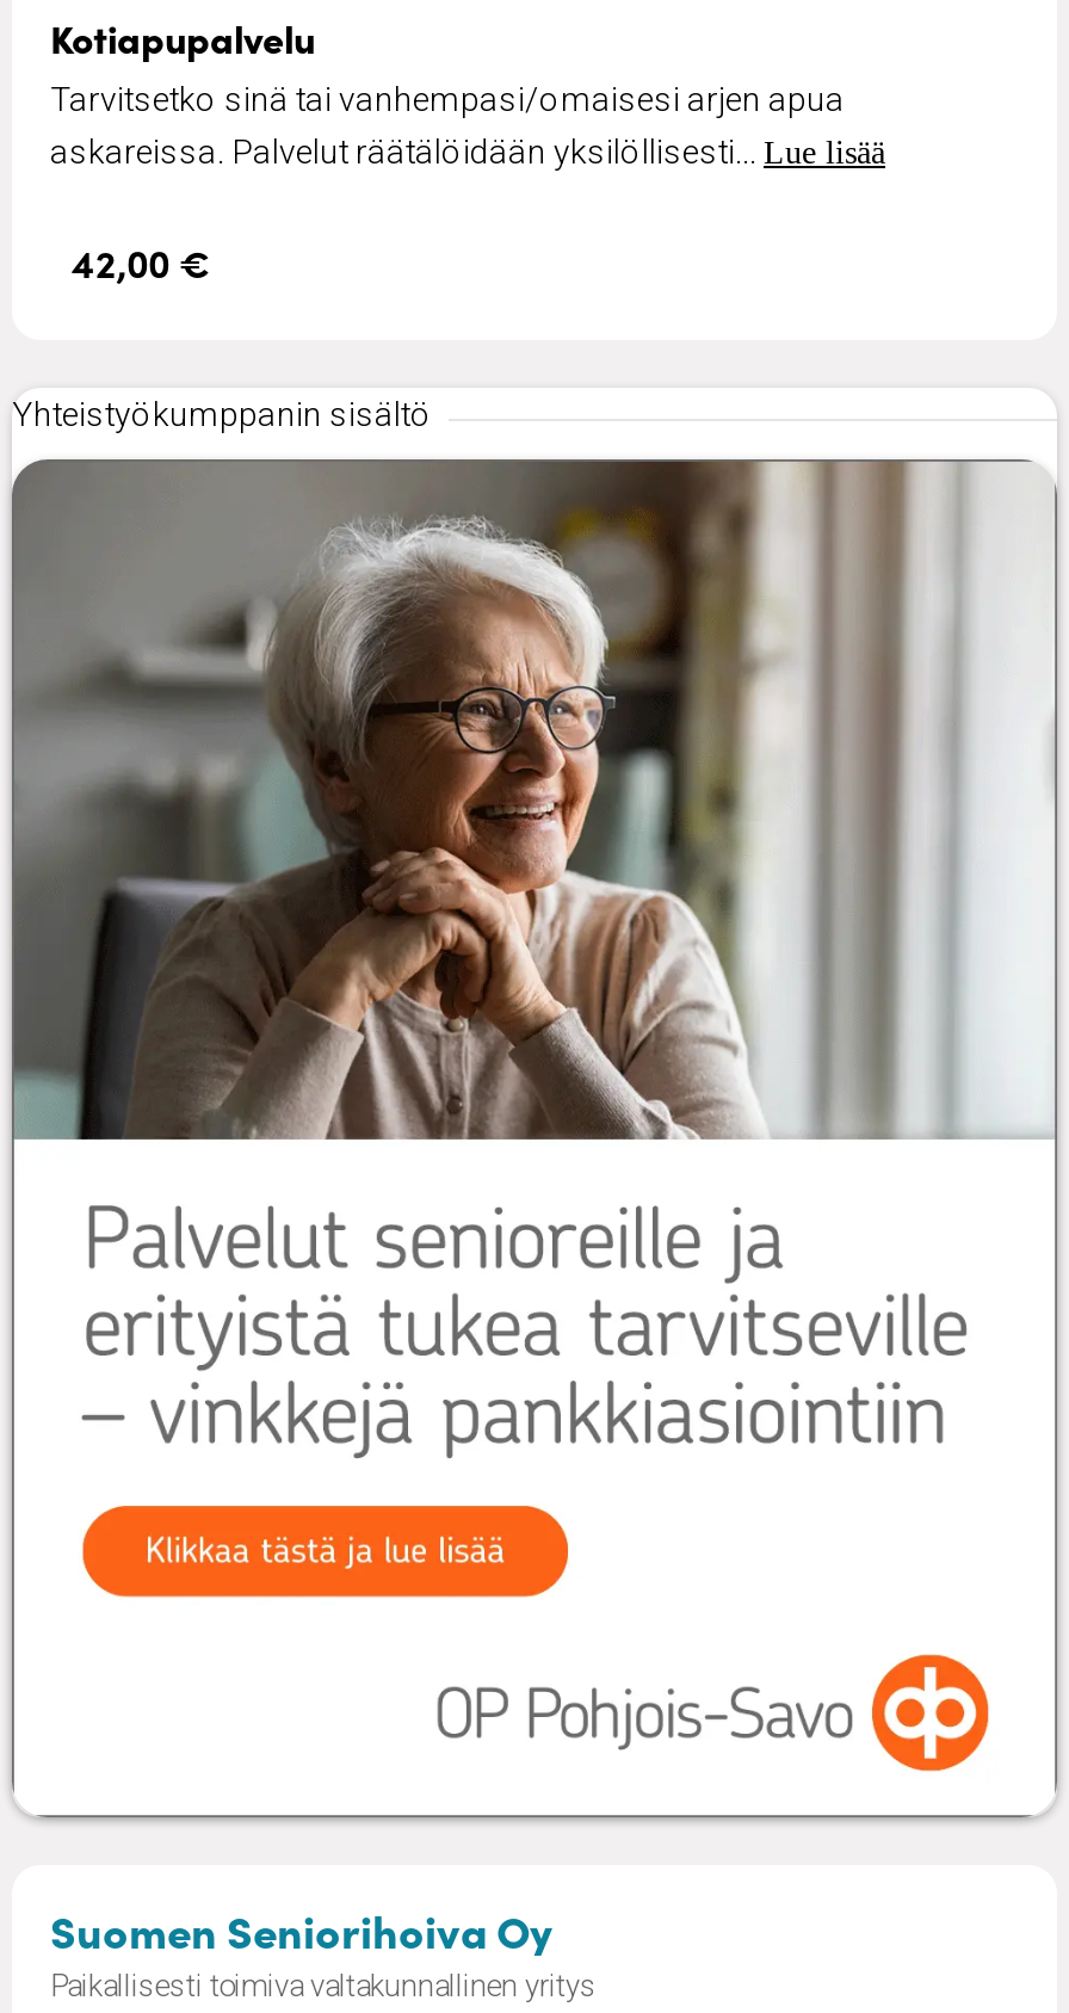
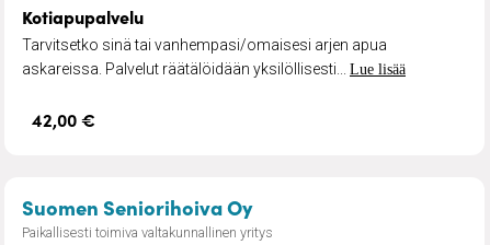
- Yhteistyökumppanin sisältö

- [image]
